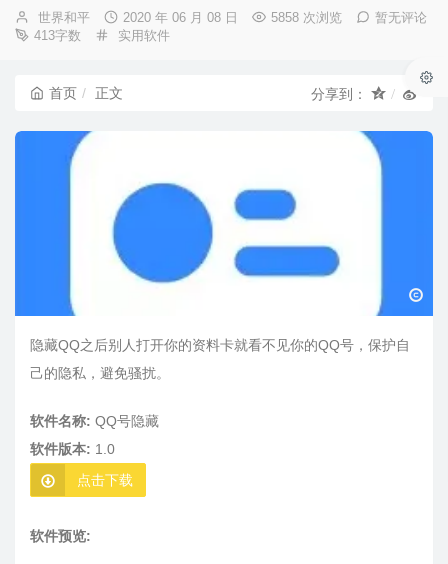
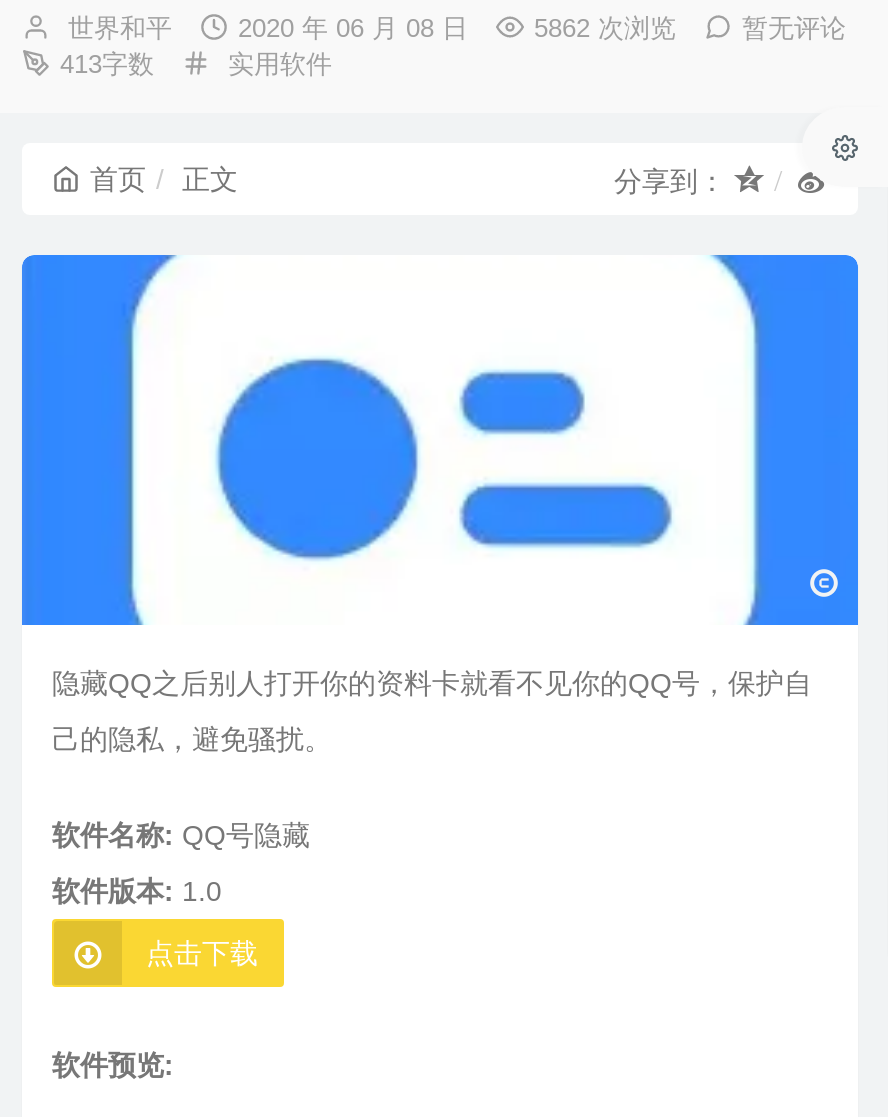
- 5858 次浏览
+ 5862 次浏览
